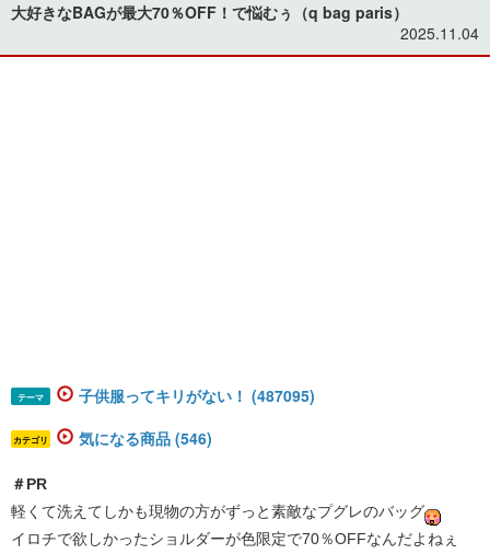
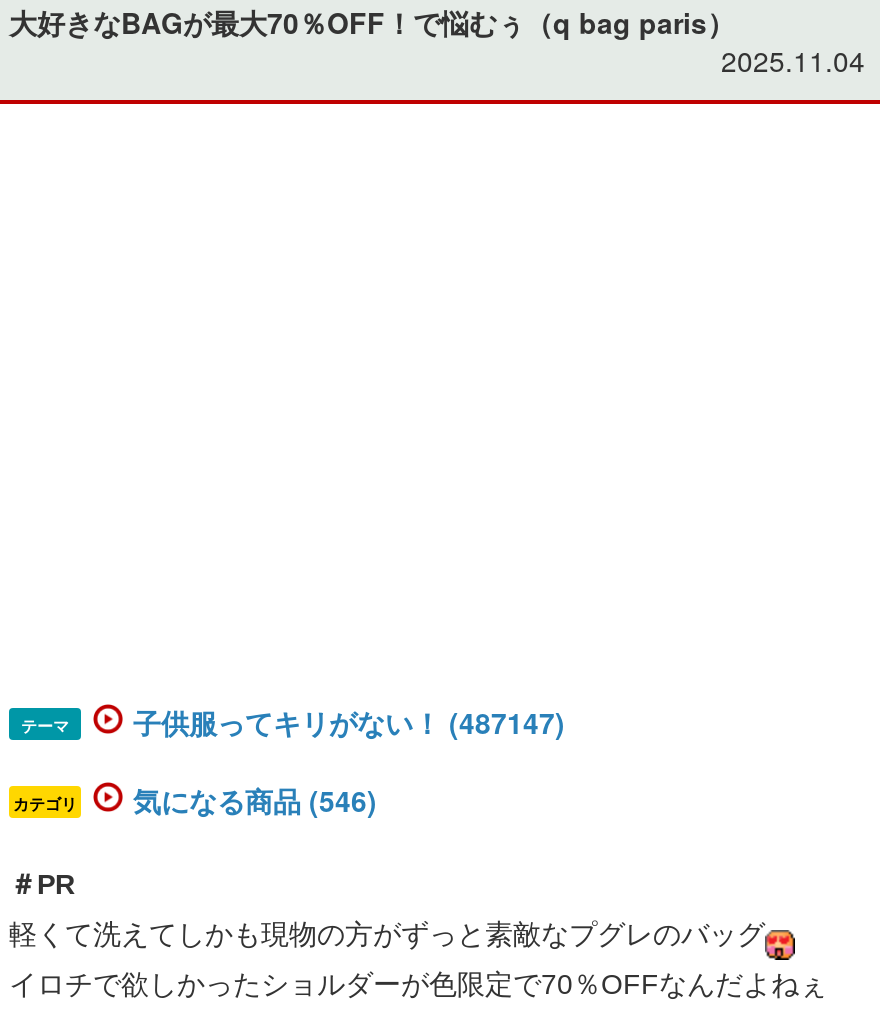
- 子供服ってキリがない！ (487095)
+ 子供服ってキリがない！ (487147)
